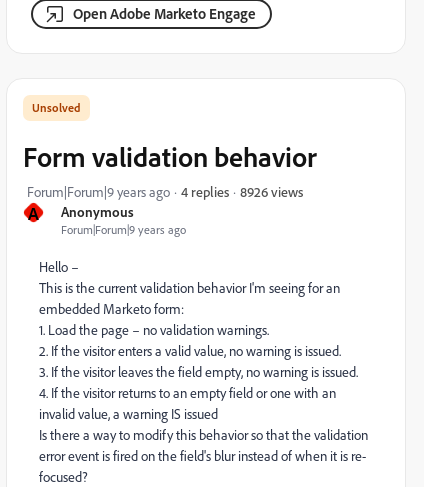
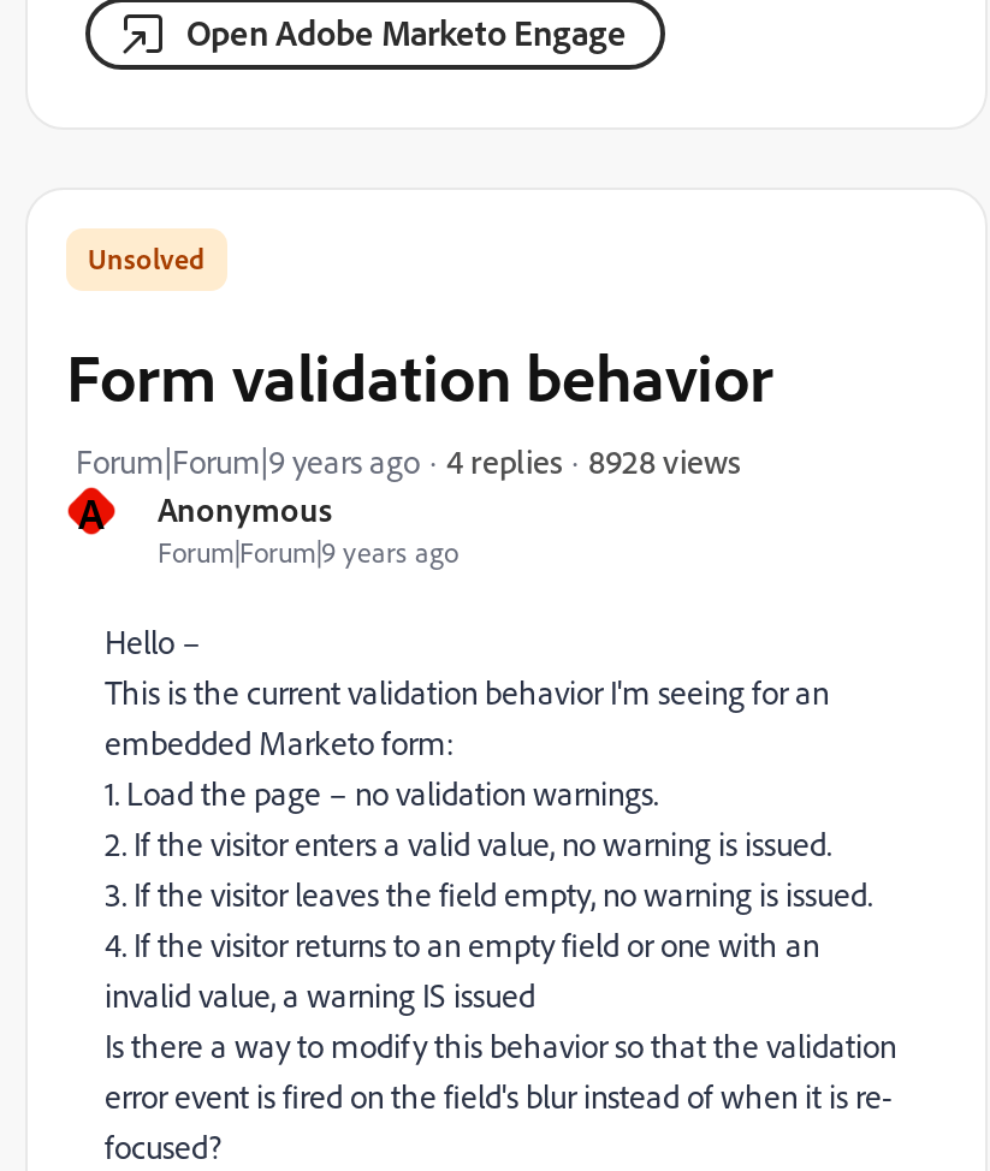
- 8926 views
+ 8928 views
